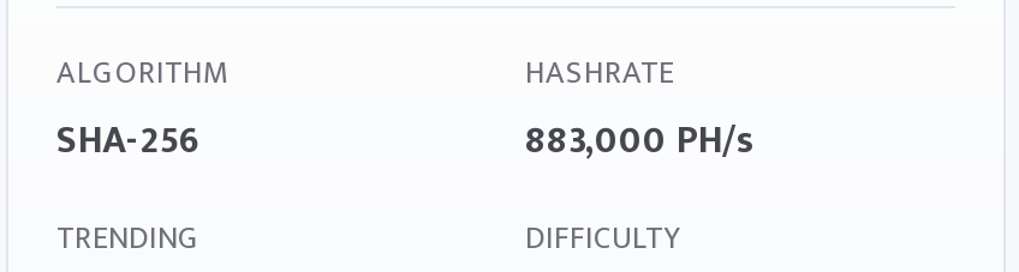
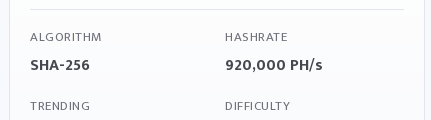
- 883,000 PH/s
+ 920,000 PH/s
